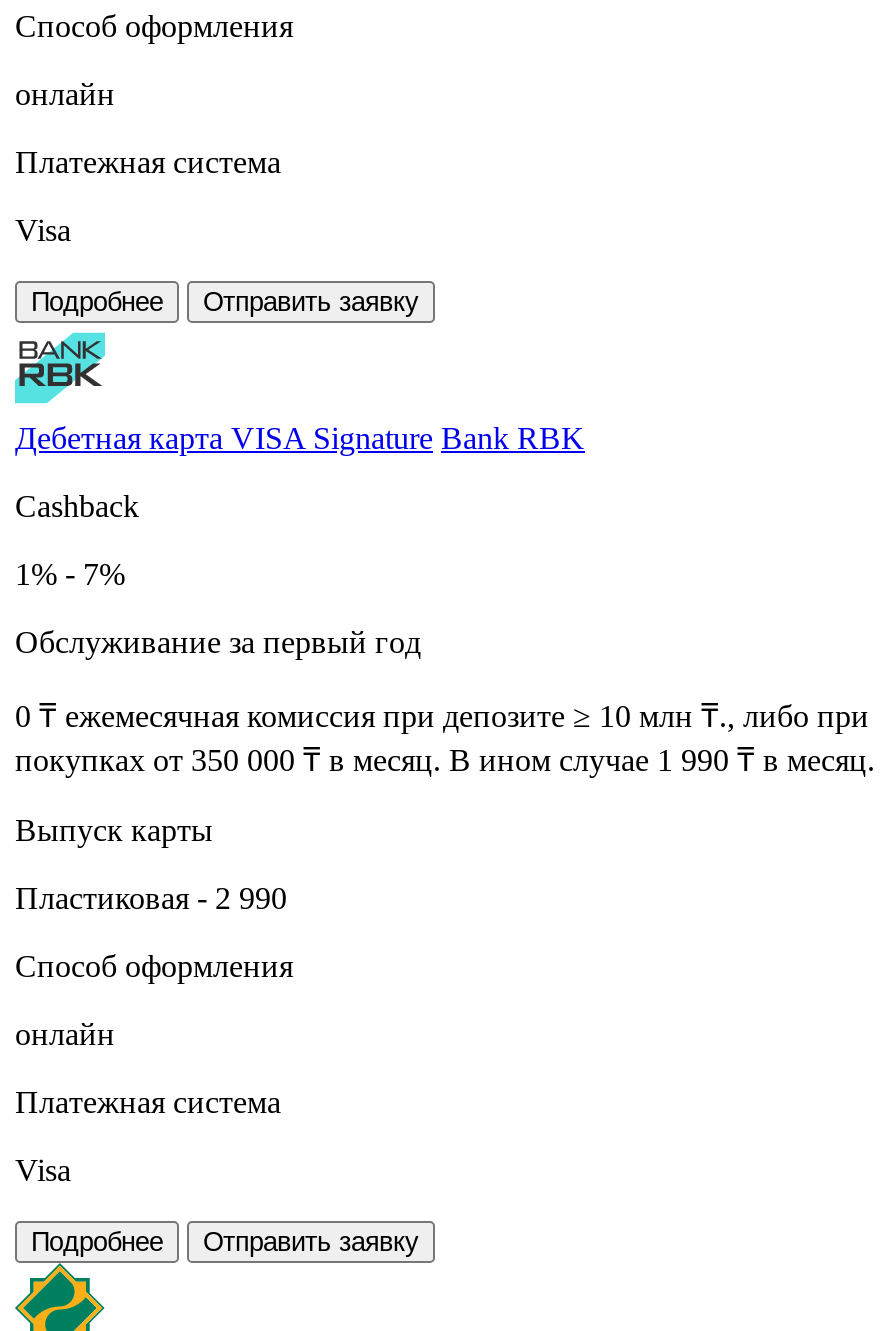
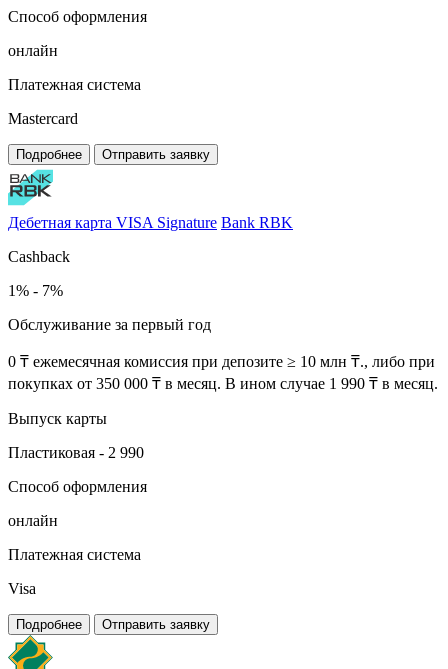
- Visa
+ Mastercard
